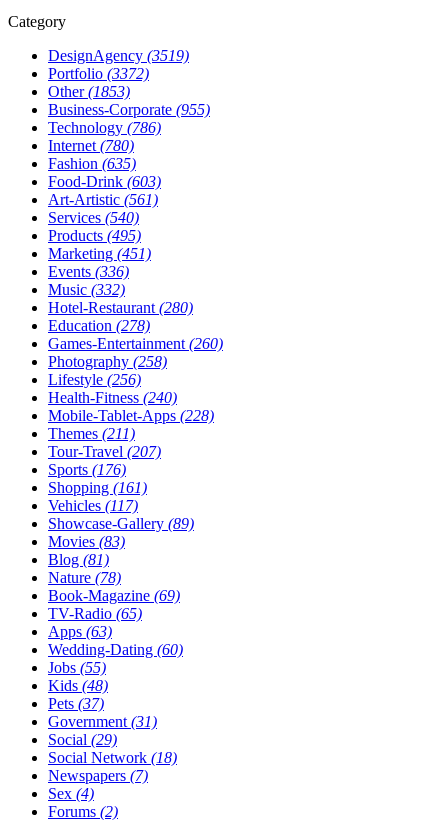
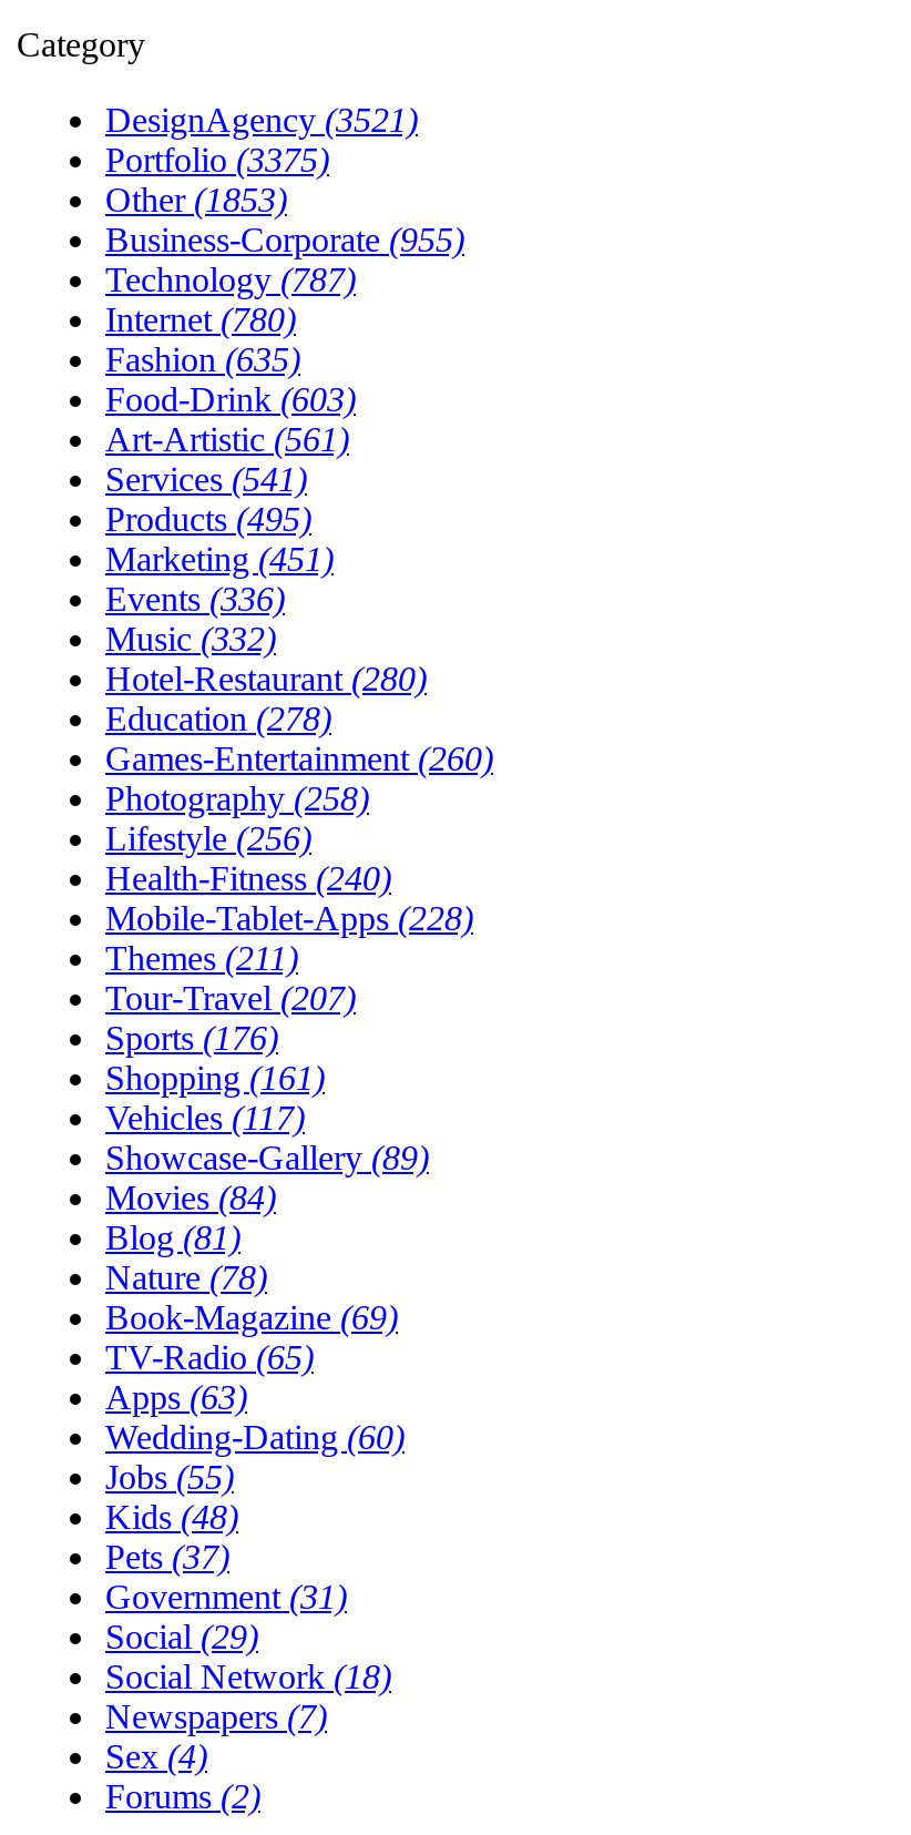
- DesignAgency (3519)
+ DesignAgency (3521)

- Portfolio (3372)
+ Portfolio (3375)

- Technology (786)
+ Technology (787)

- Services (540)
+ Services (541)

- Movies (83)
+ Movies (84)
